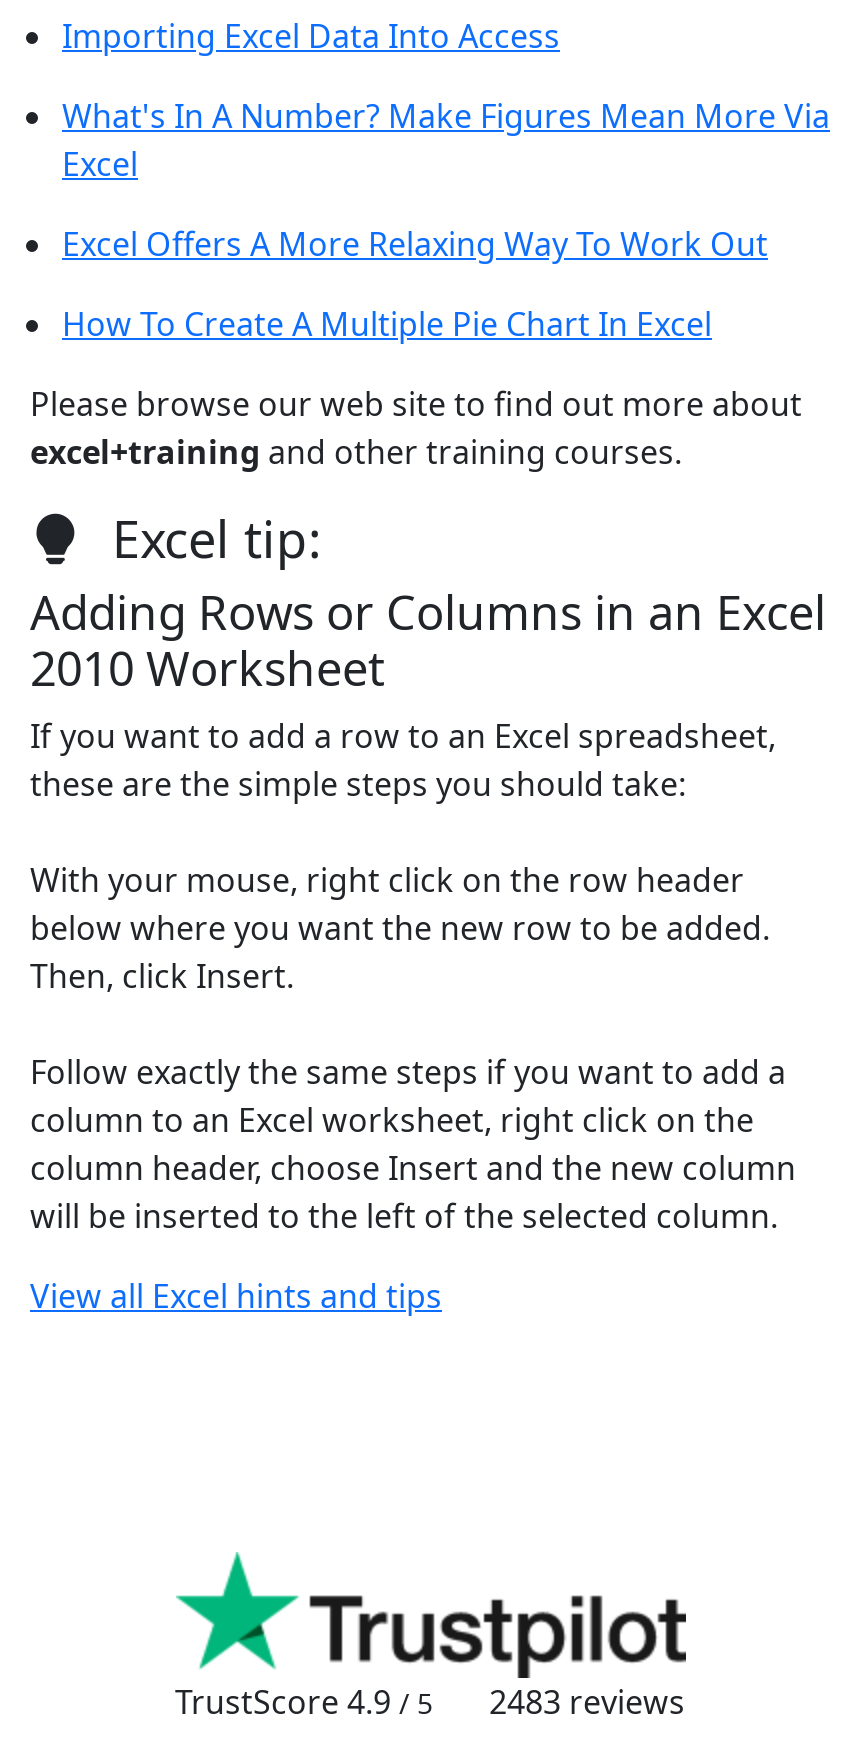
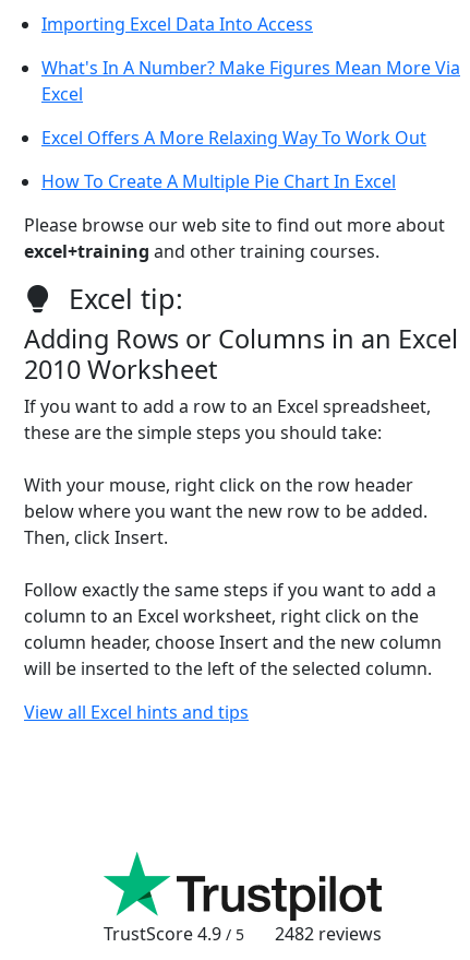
- TrustScore 4.9 / 5 2483 reviews
+ TrustScore 4.9 / 5 2482 reviews
